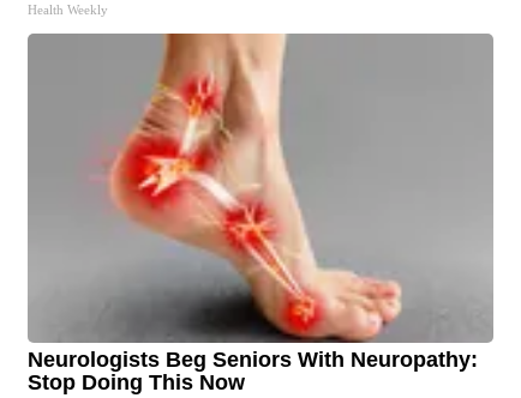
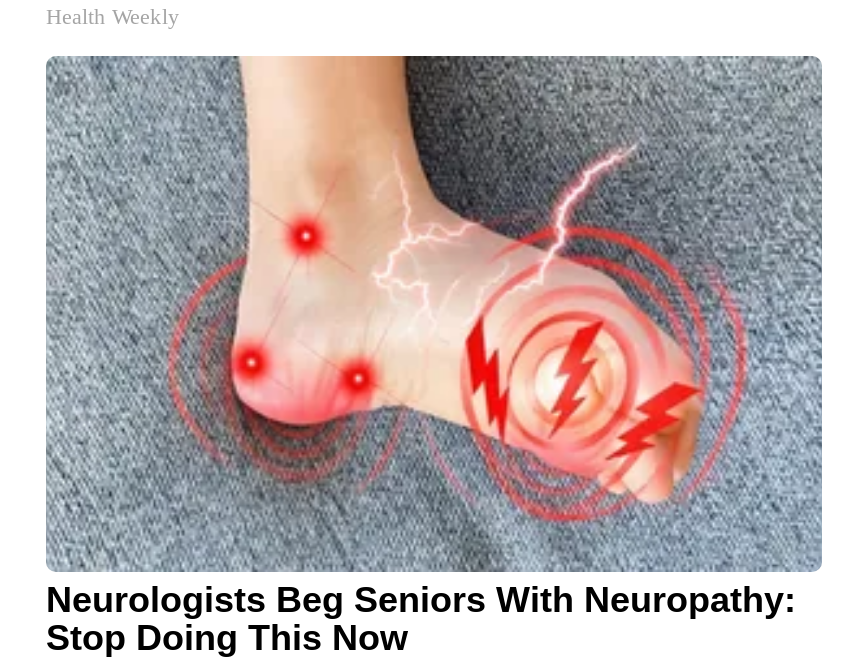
- [image]
+ [image]
